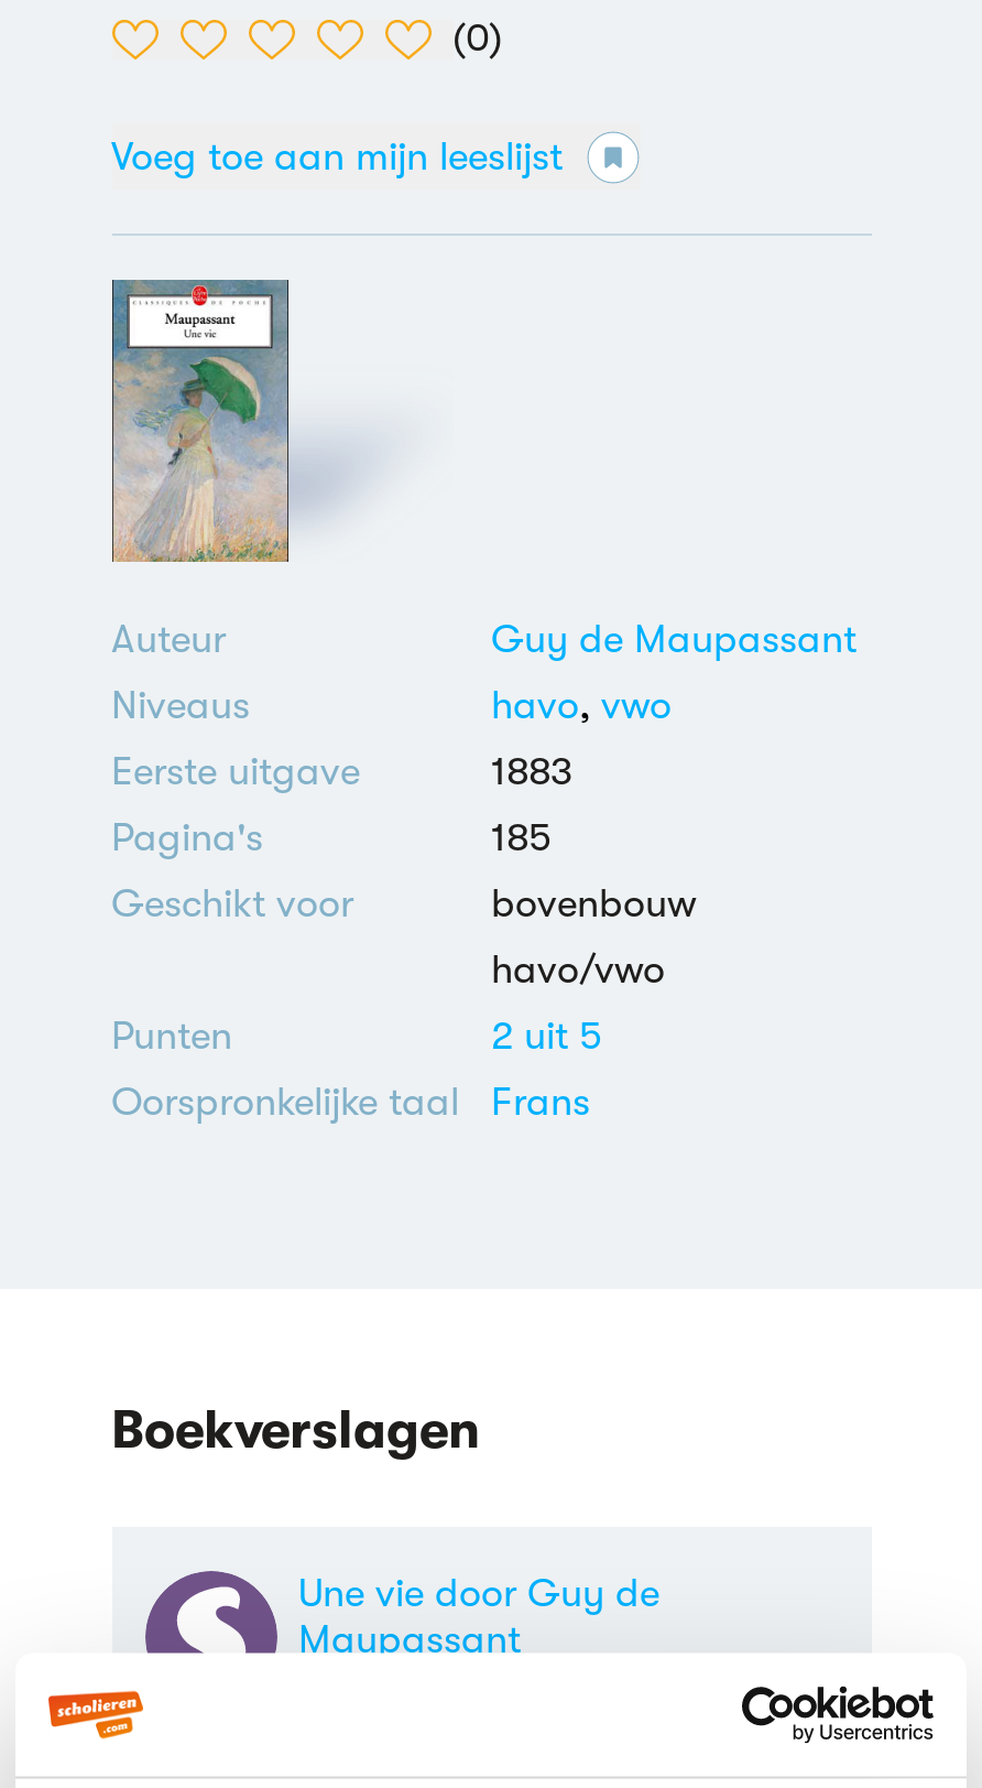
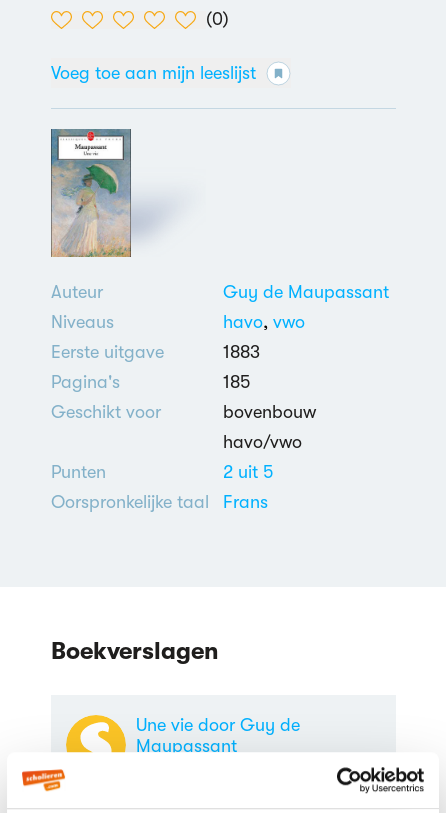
- [image]
+ [image]
